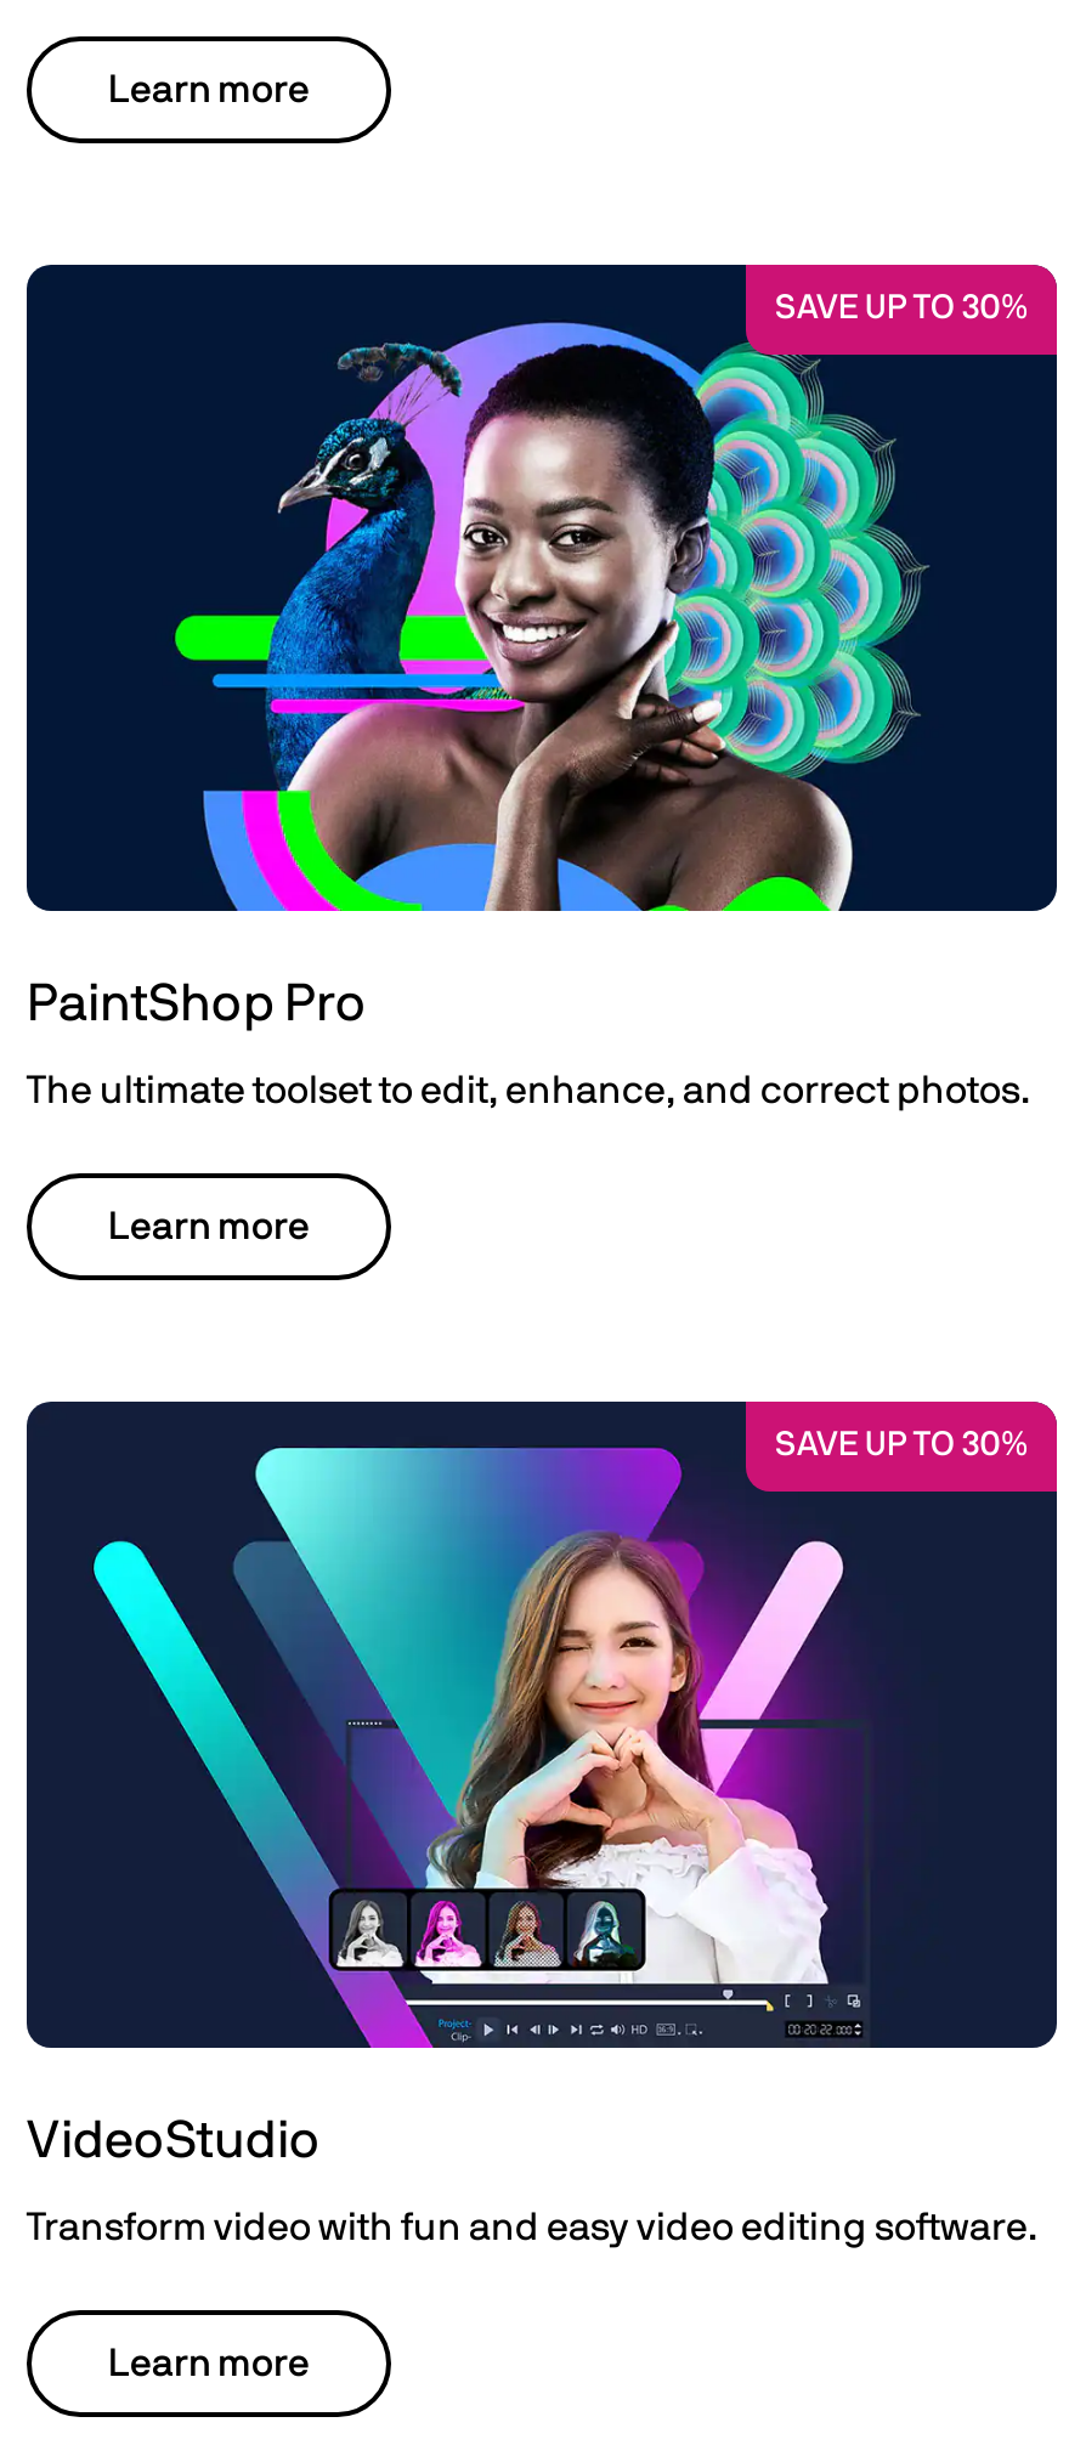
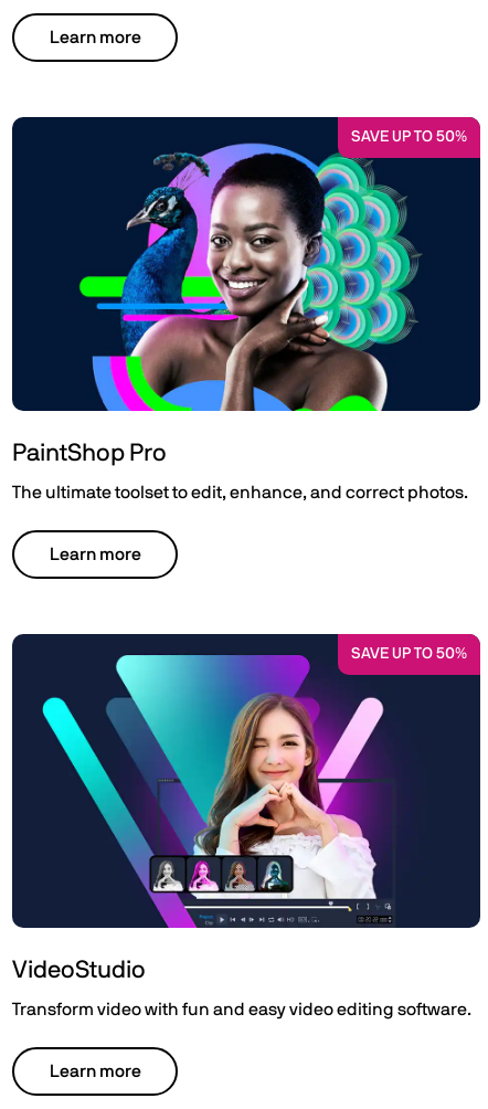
- SAVE UP TO 30%
+ SAVE UP TO 50%

- SAVE UP TO 30%
+ SAVE UP TO 50%
